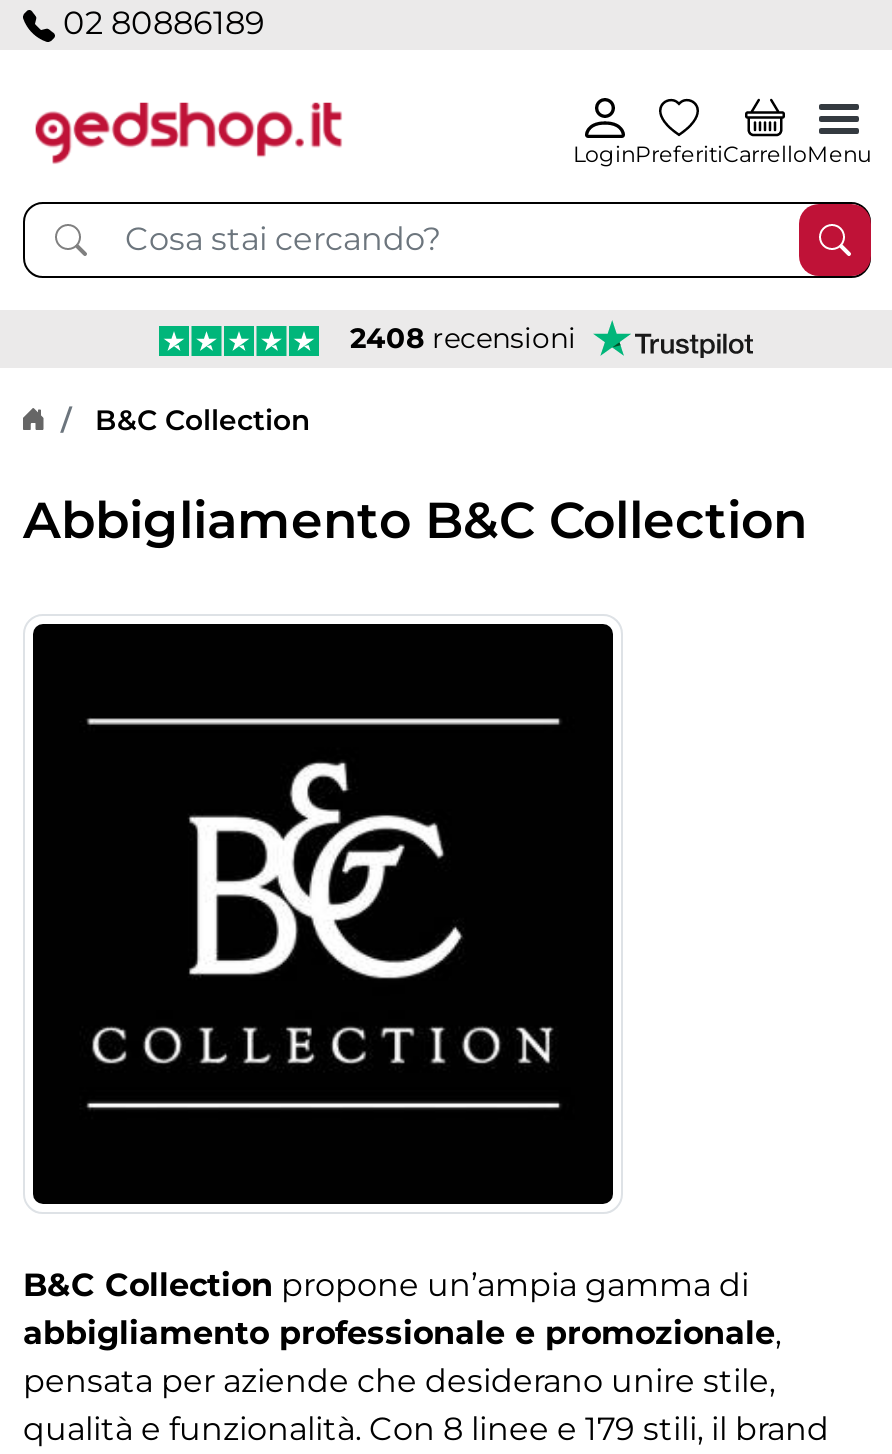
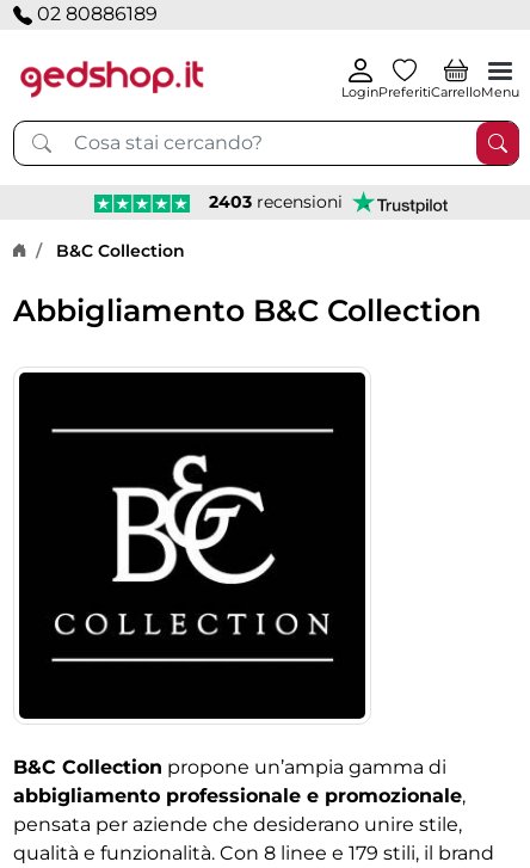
- 2408 recensioni
+ 2403 recensioni
